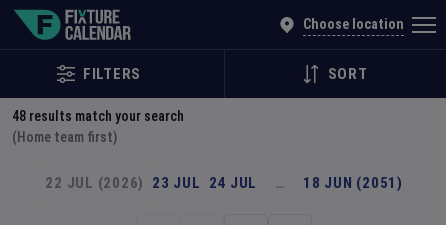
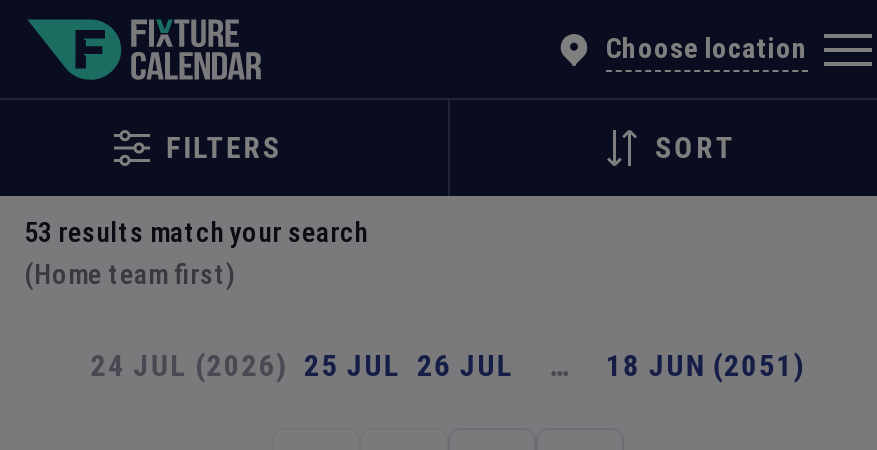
- 48 results match your search
+ 53 results match your search

- 22 JUL (2026) 23 JUL 24 JUL
+ 24 JUL (2026) 25 JUL 26 JUL
